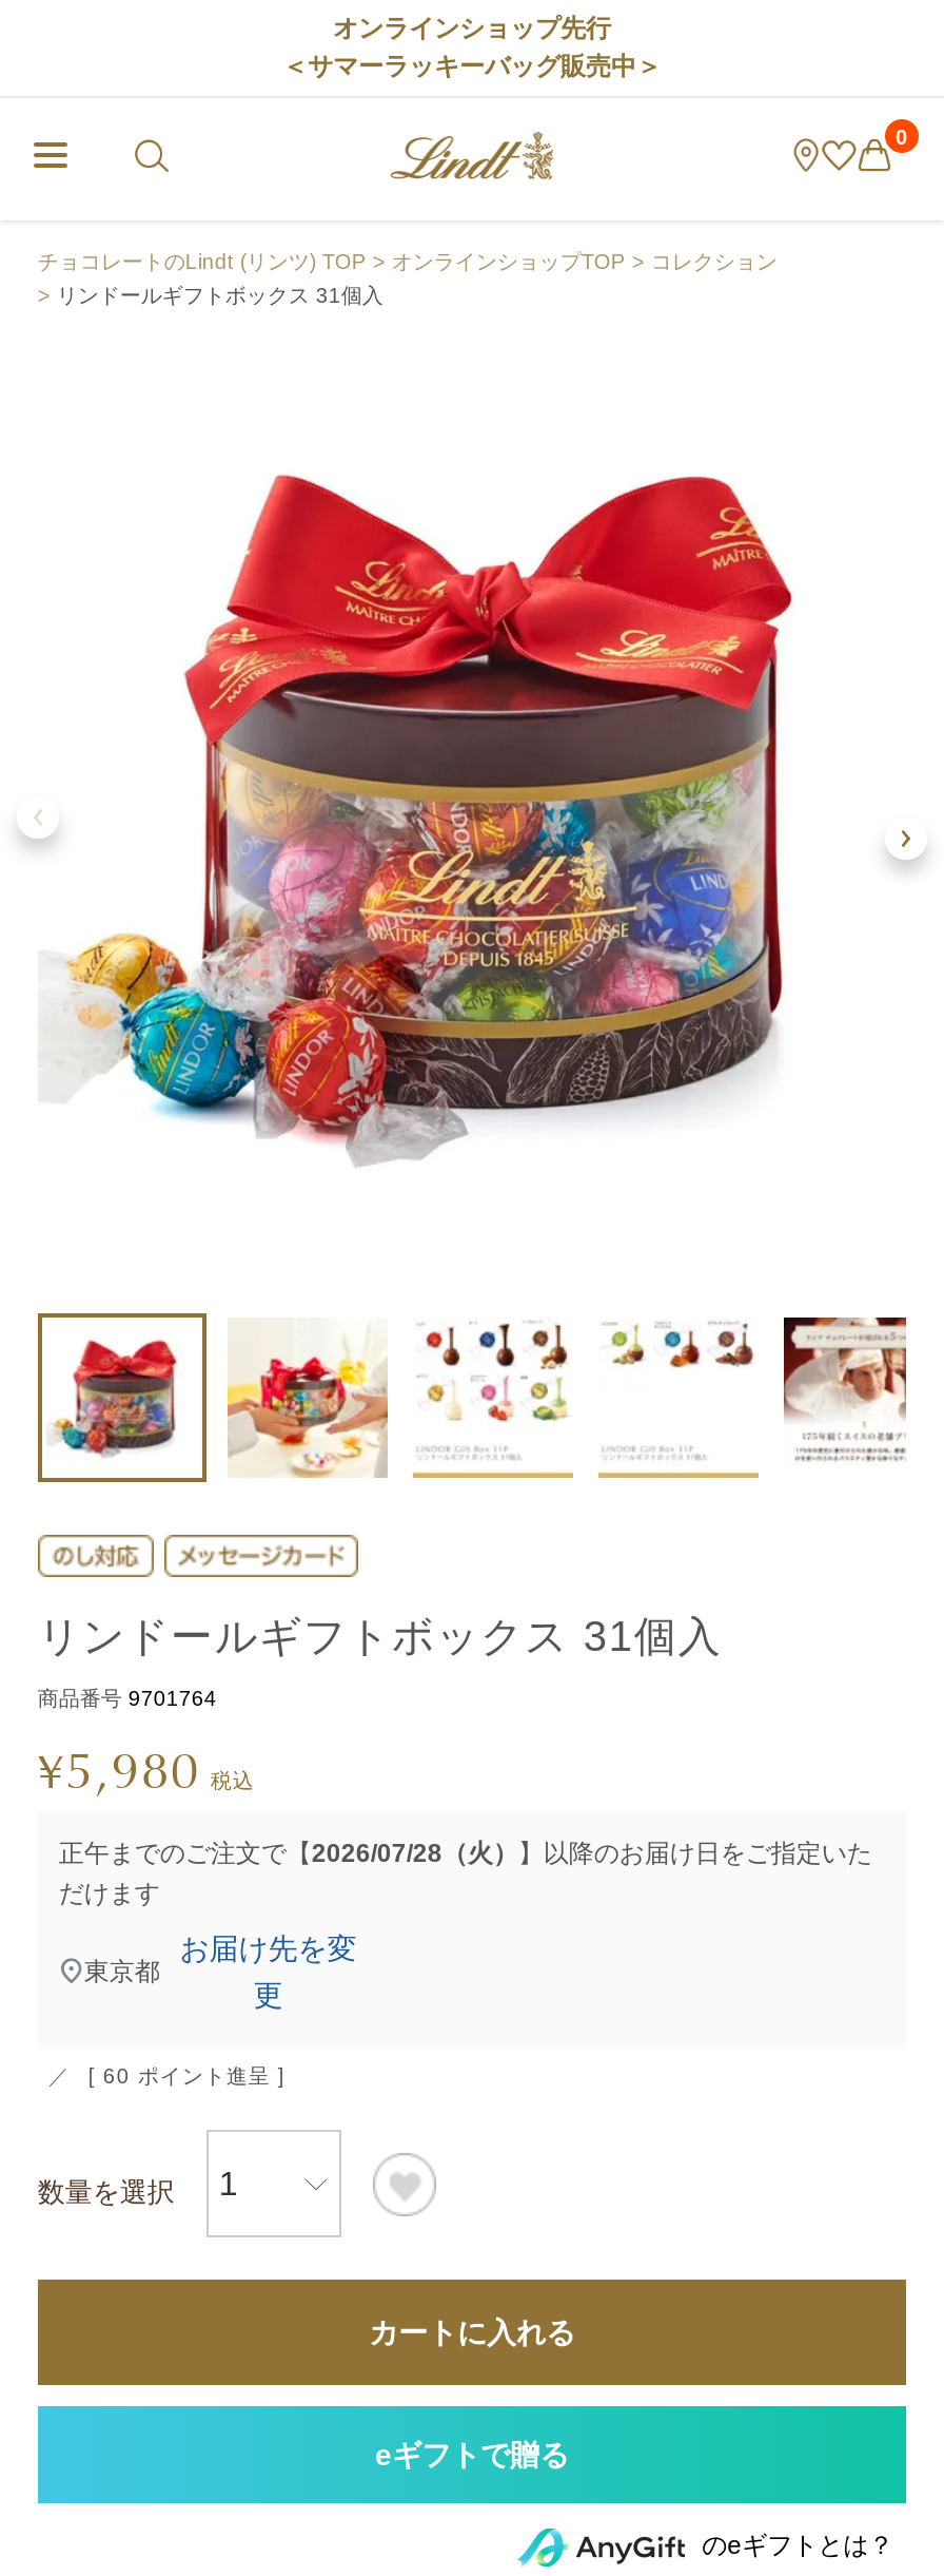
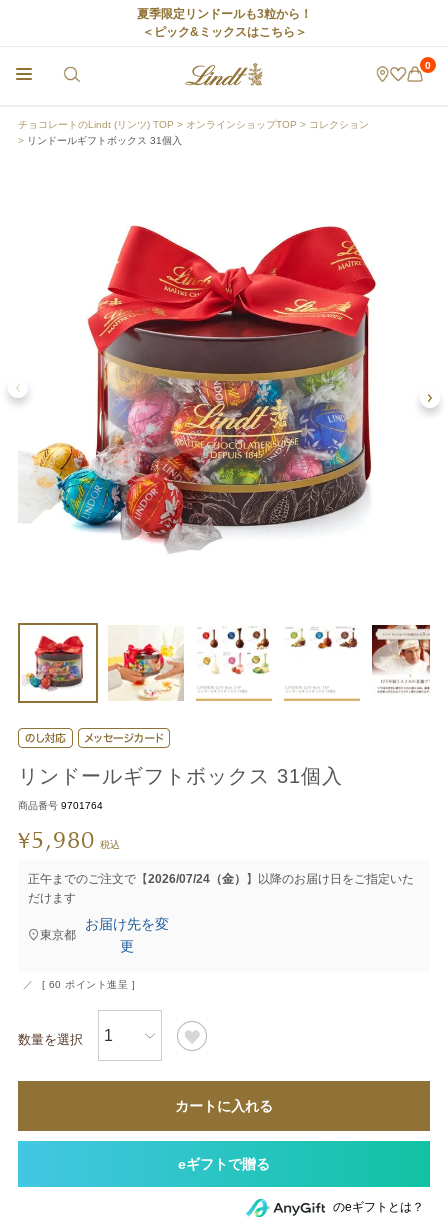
- オンラインショップ先行
- ＜サマーラッキーバッグ販売中＞
+ 夏季限定リンドールも3粒から！
+ ＜ピック&ミックスはこちら＞

- 正午までのご注文で【2026/07/28（火）】以降のお届け日をご指定いた
+ 正午までのご注文で【2026/07/24（金）】以降のお届け日をご指定いた
